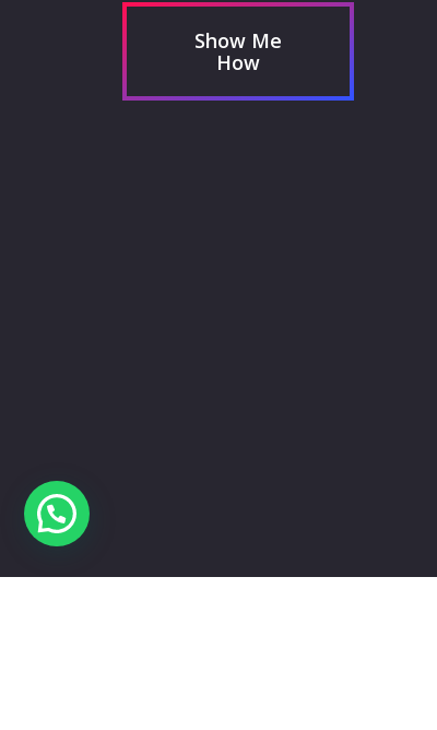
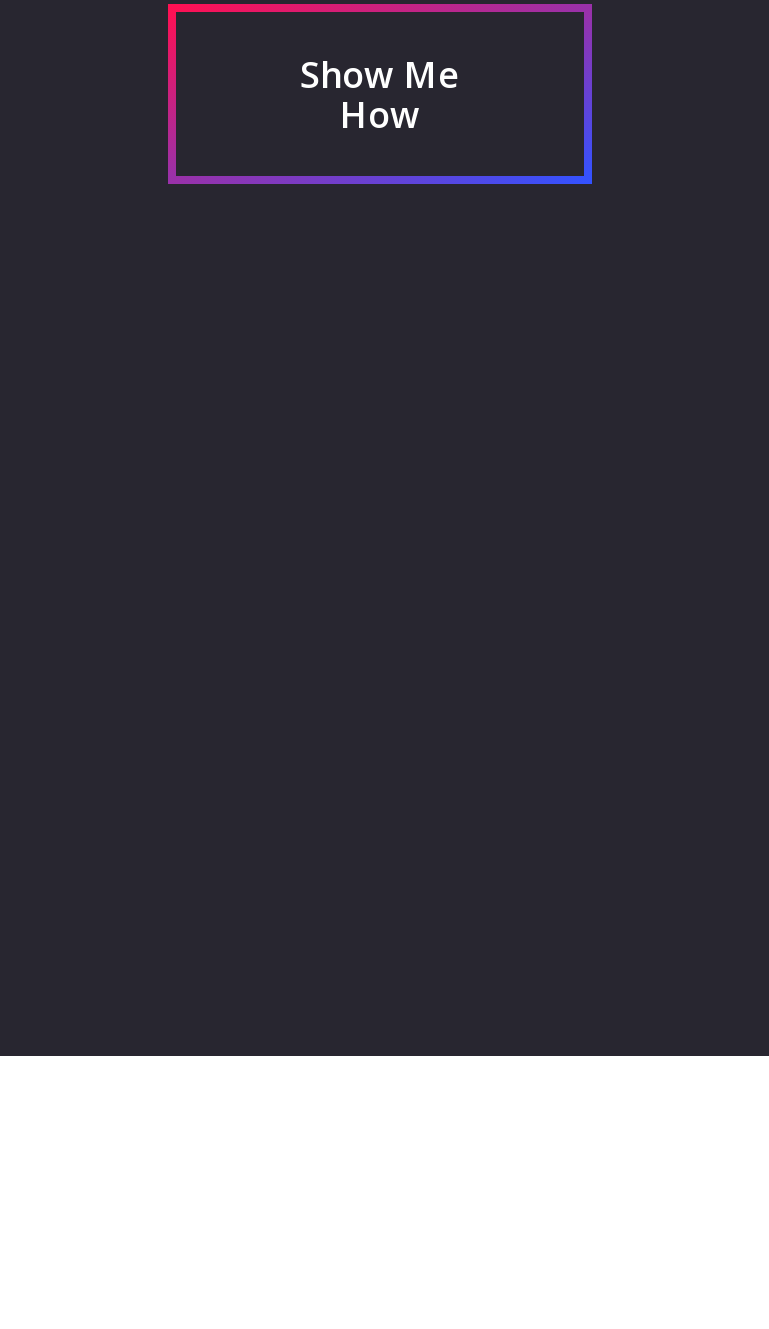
- [image]
